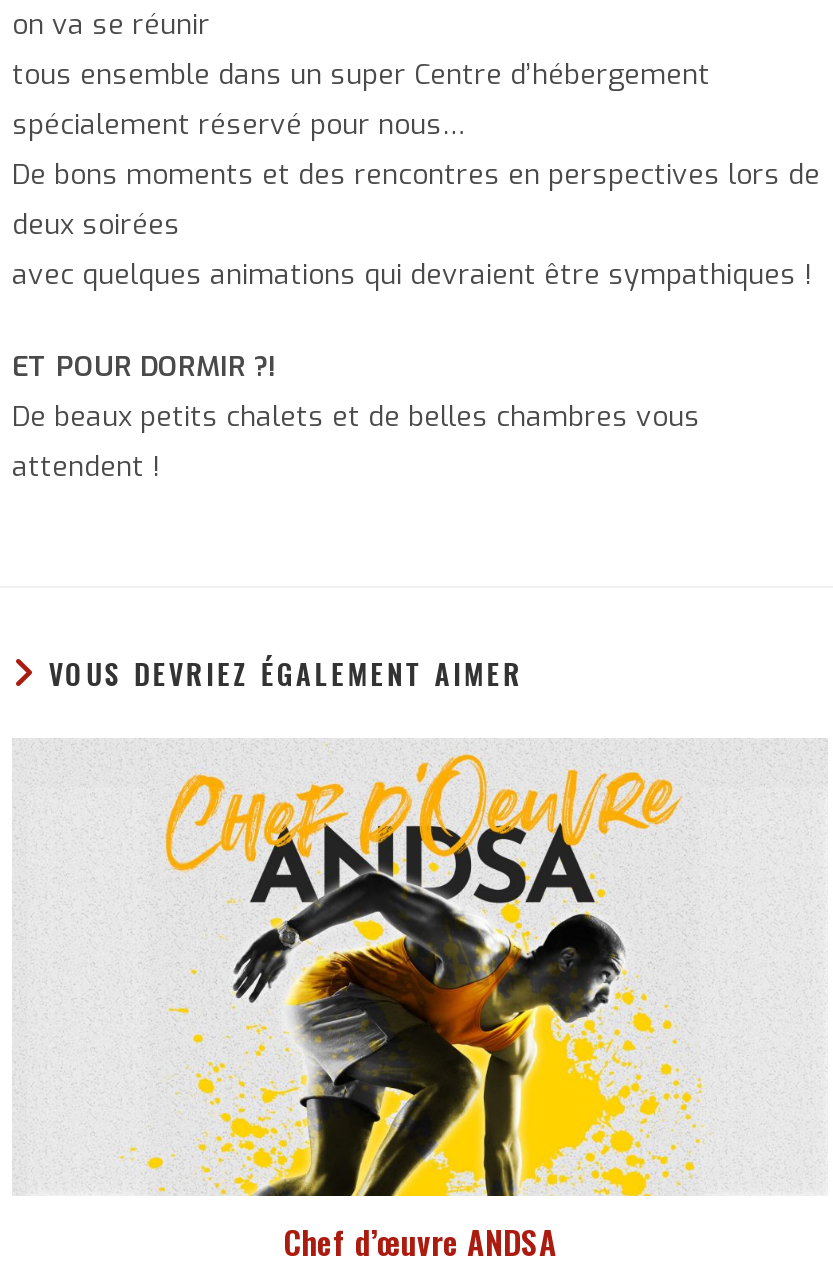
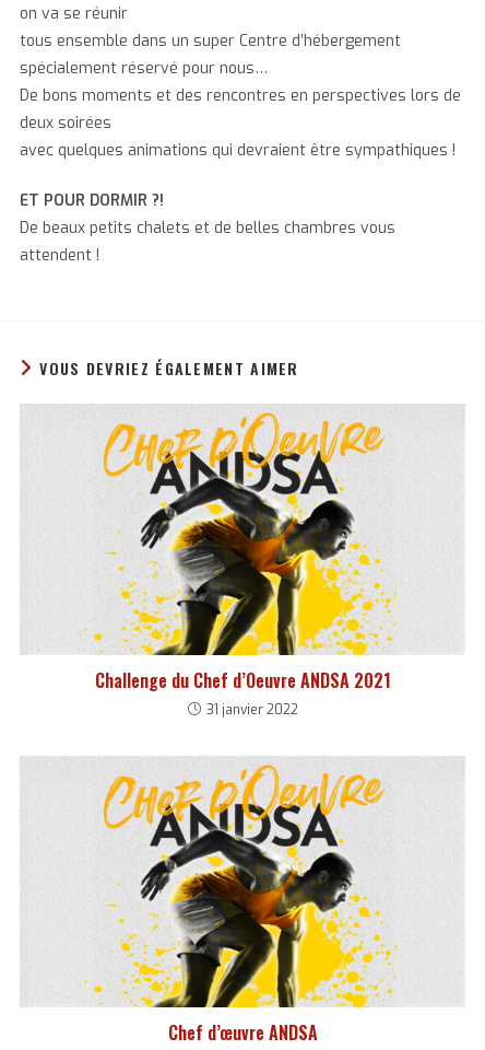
+ Challenge du Chef d’Oeuvre ANDSA 2021
+ 31 janvier 2022
